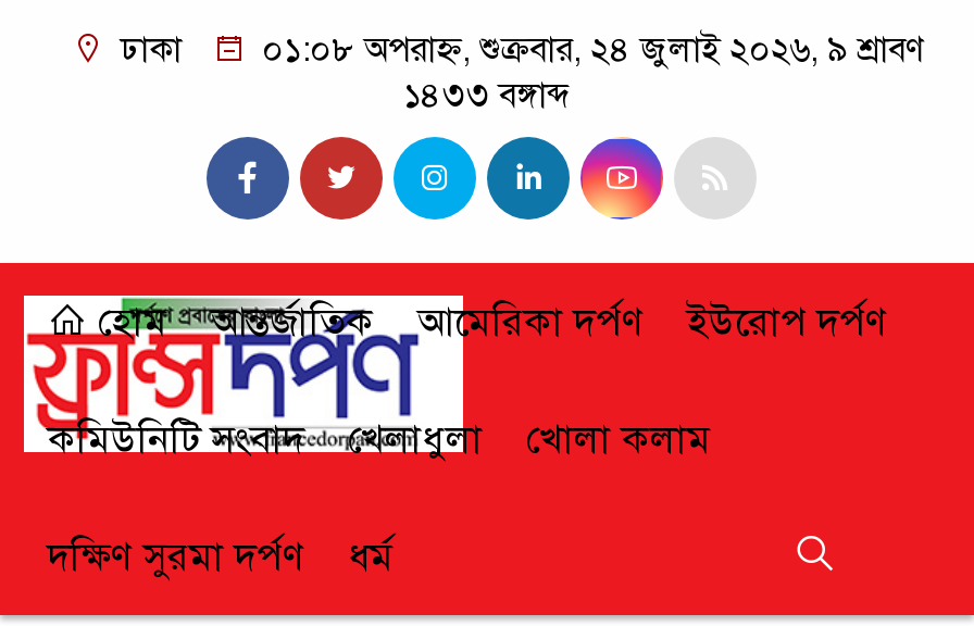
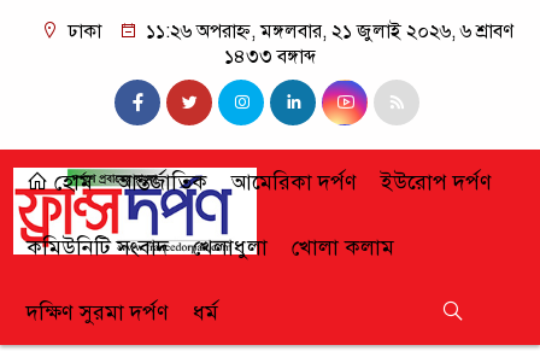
- ০১:০৮ অপরাহ্ন, শুক্রবার, ২৪ জুলাই ২০২৬, ৯ শ্রাবণ
+ ১১:২৬ অপরাহ্ন, মঙ্গলবার, ২১ জুলাই ২০২৬, ৬ শ্রাবণ
